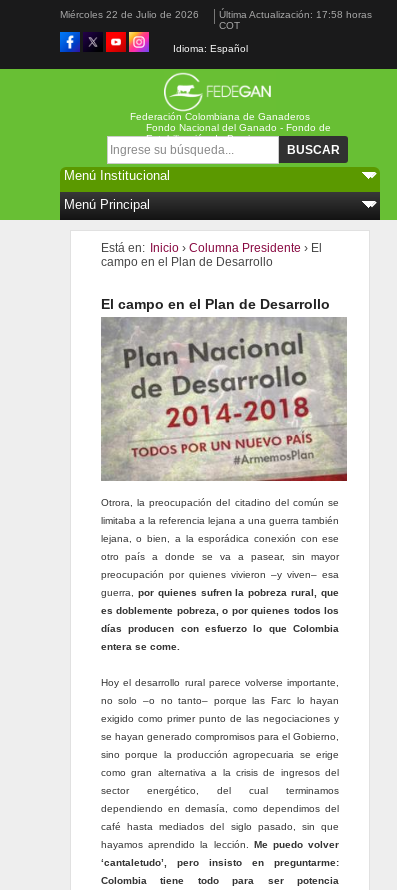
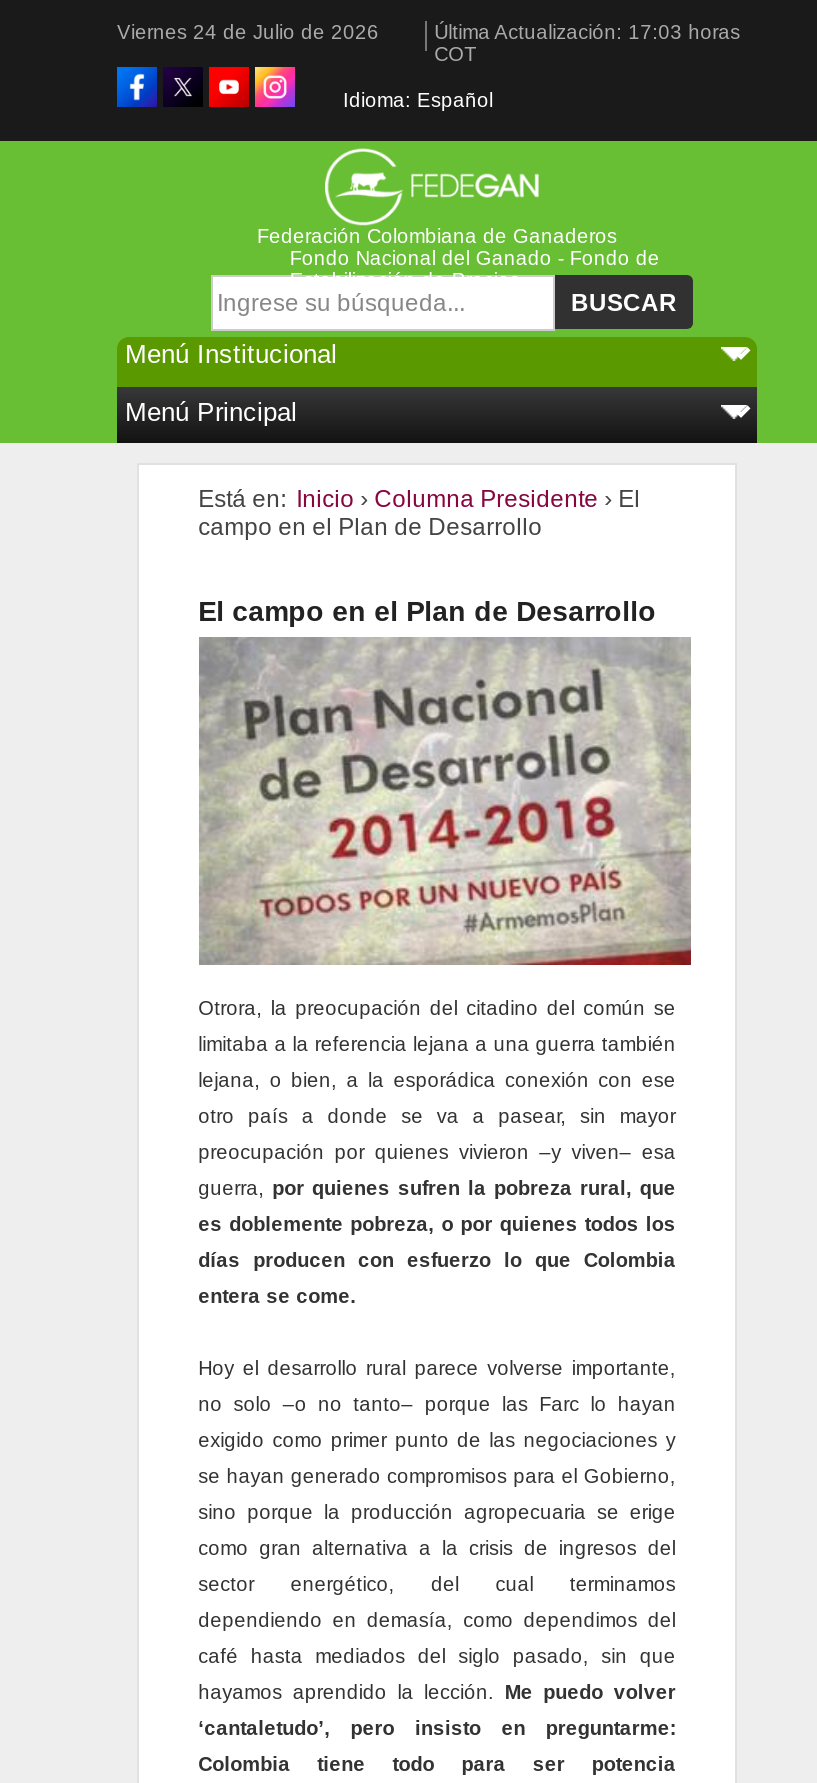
- Miércoles 22 de Julio de 2026
+ Viernes 24 de Julio de 2026

- Última Actualización: 17:58 horas
+ Última Actualización: 17:03 horas
